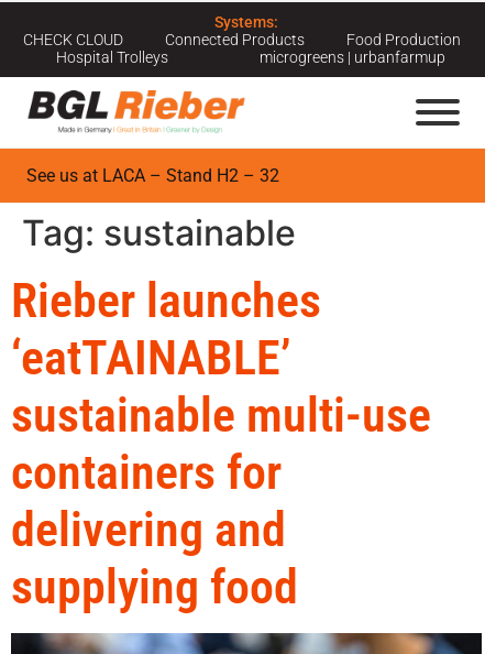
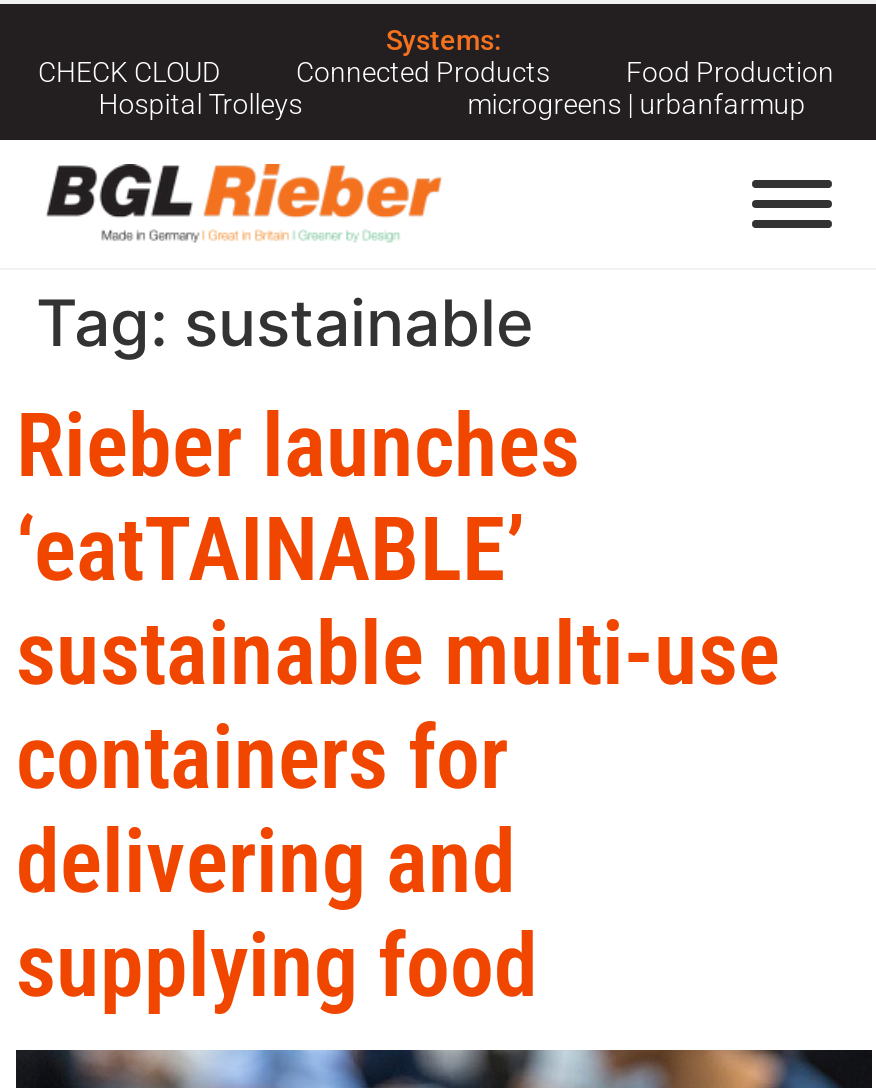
- See us at LACA – Stand H2 – 32
